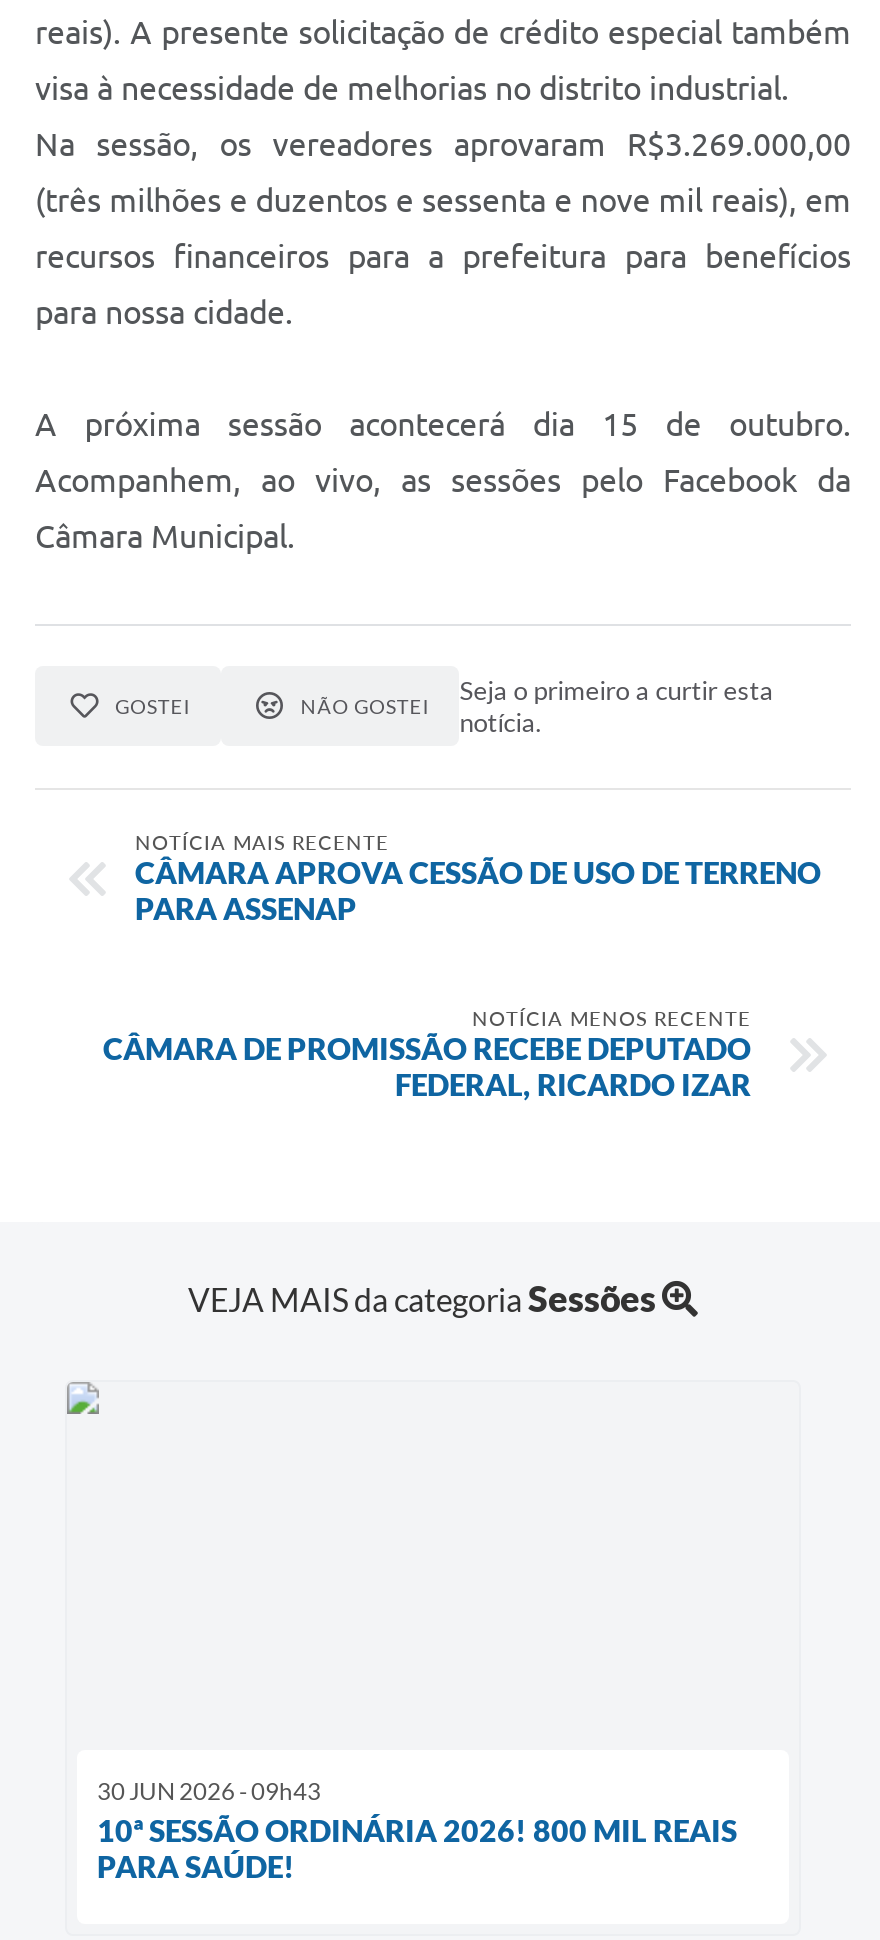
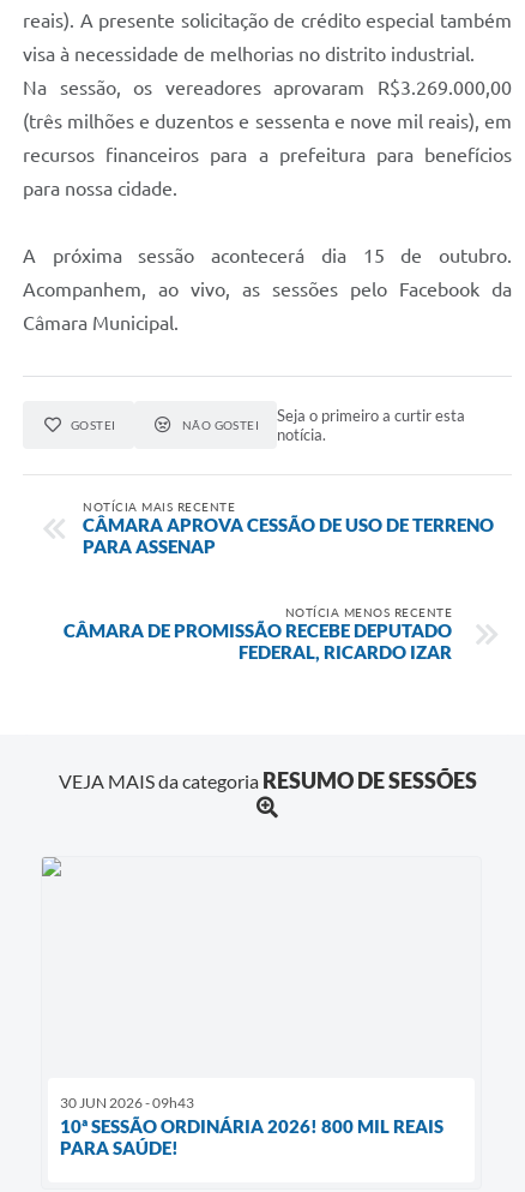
- VEJA MAIS da categoria Sessões
+ VEJA MAIS da categoria RESUMO DE SESSÕES
